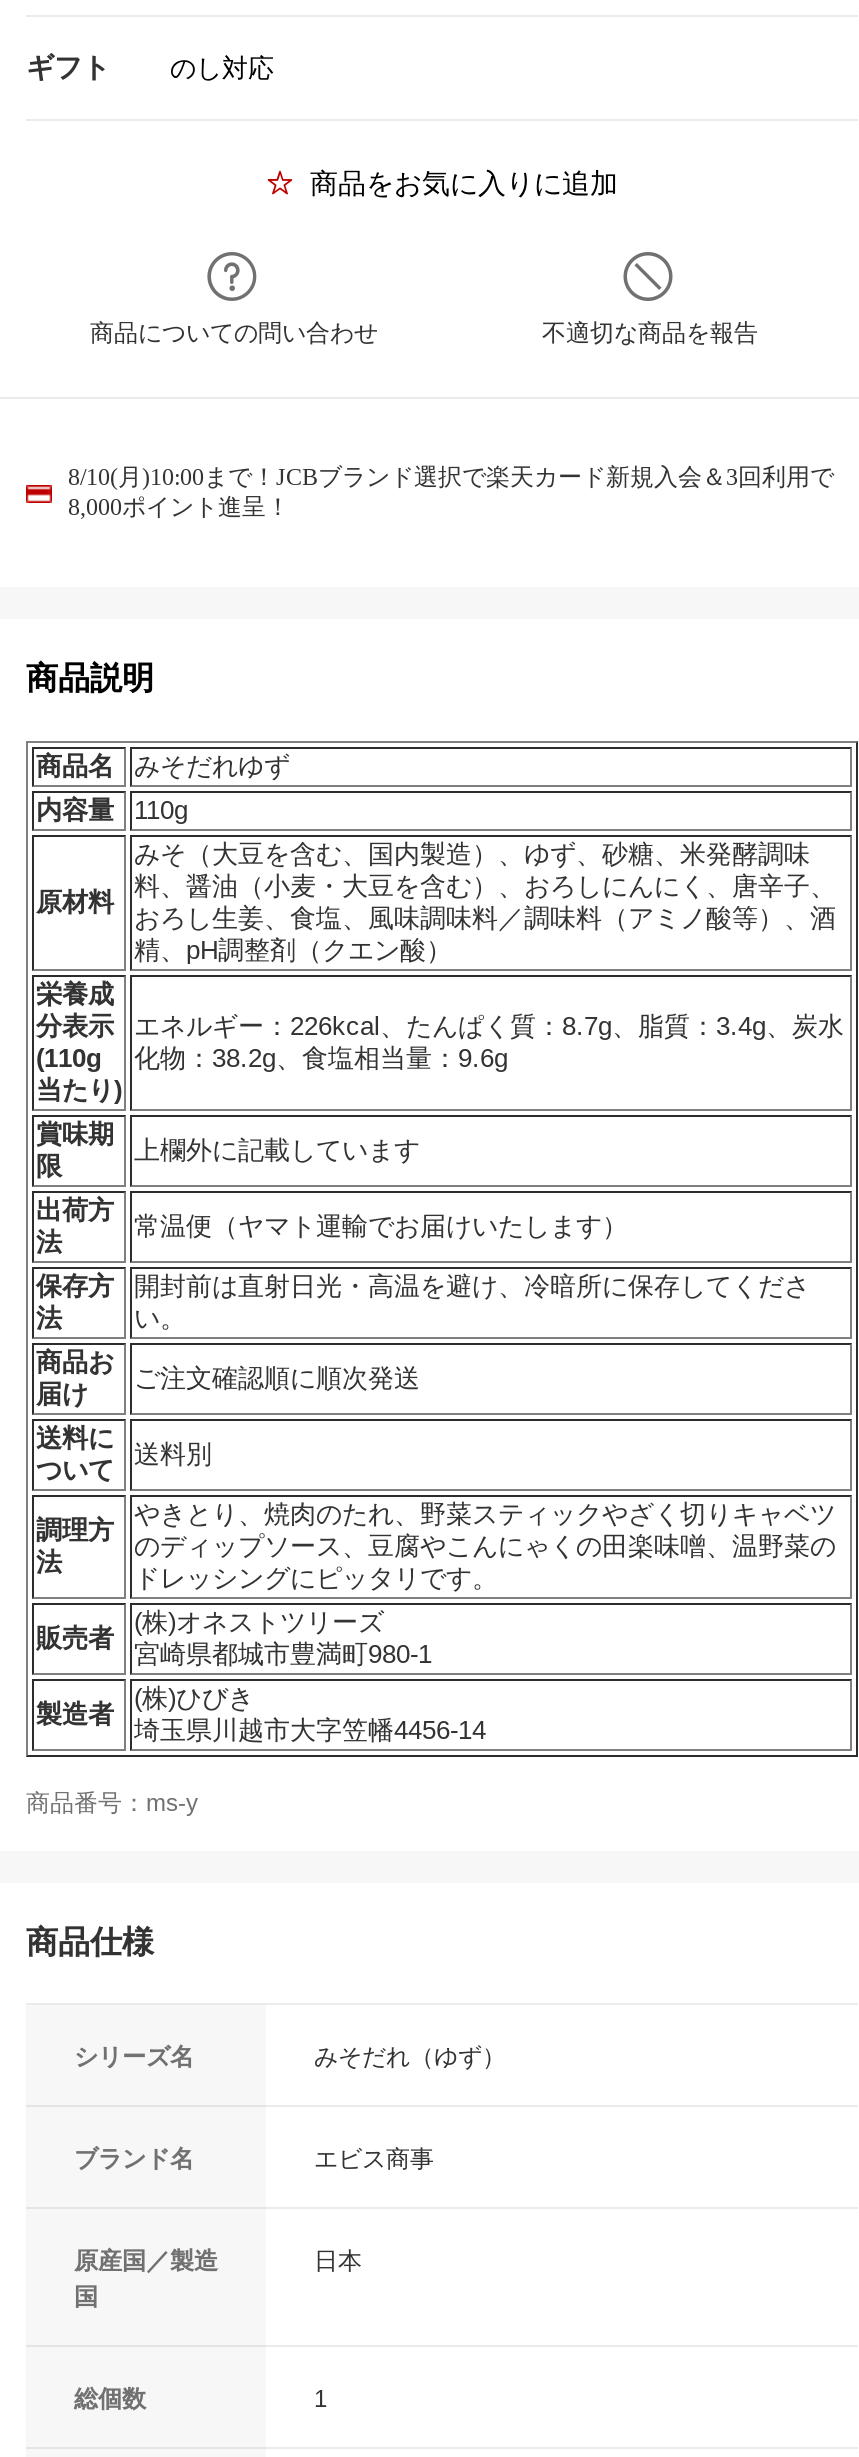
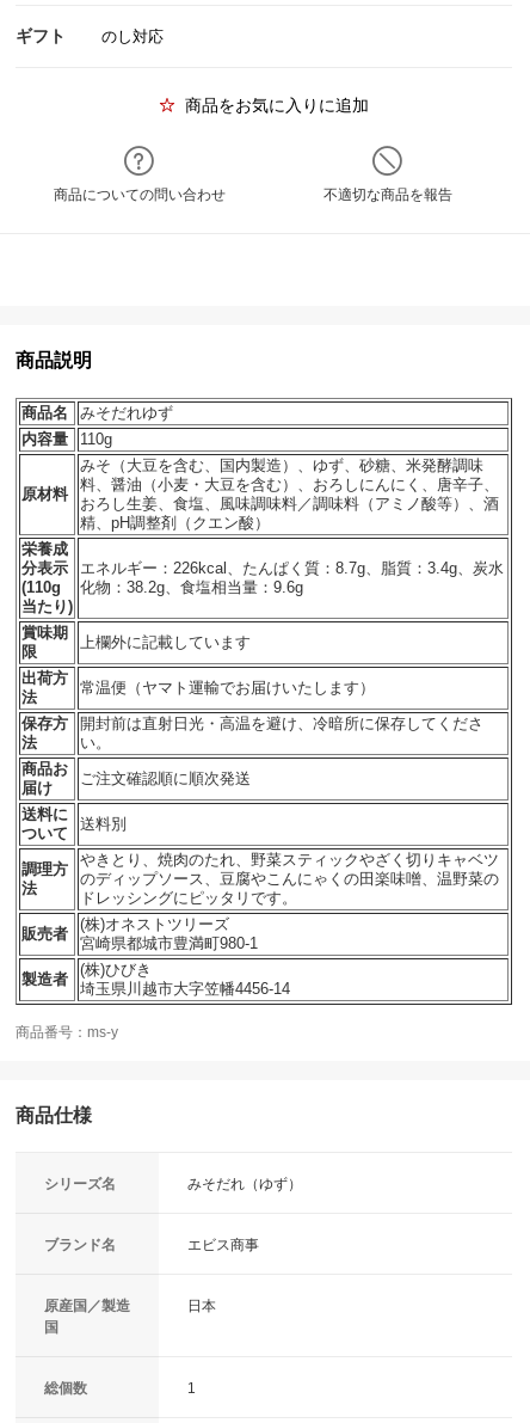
- 8/10(月)10:00まで！JCBブランド選択で楽天カード新規入会＆3回利用で
- 8,000ポイント進呈！
